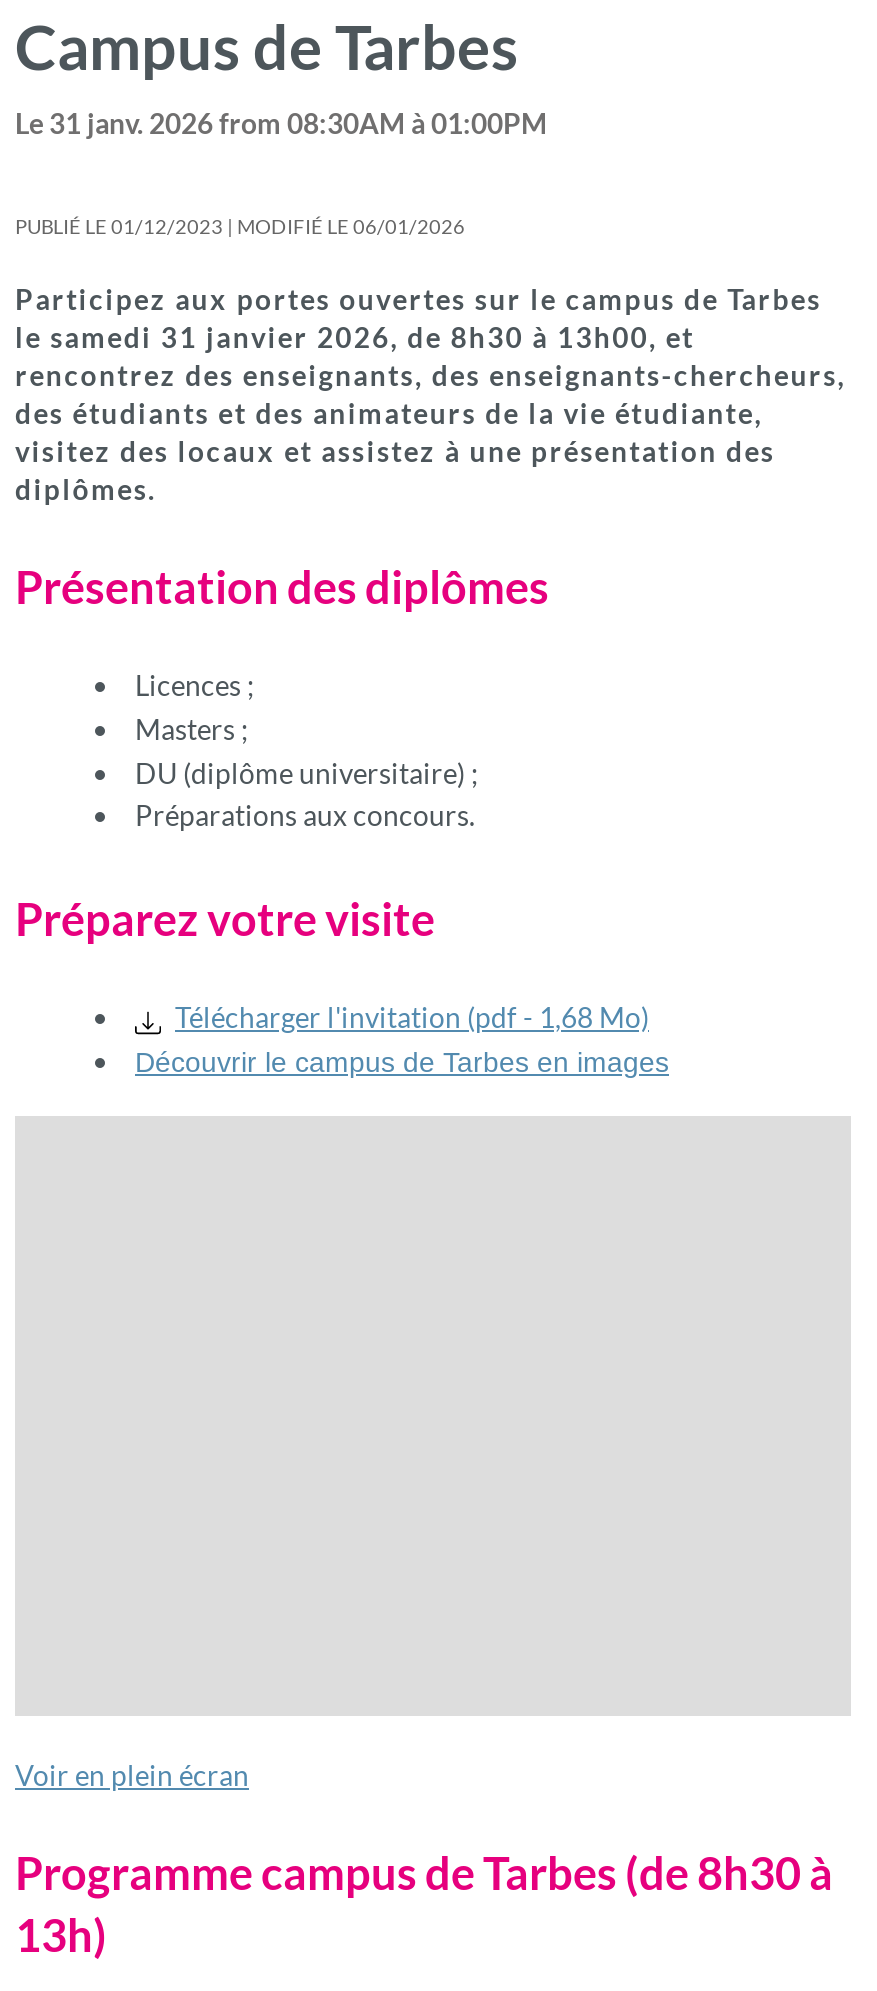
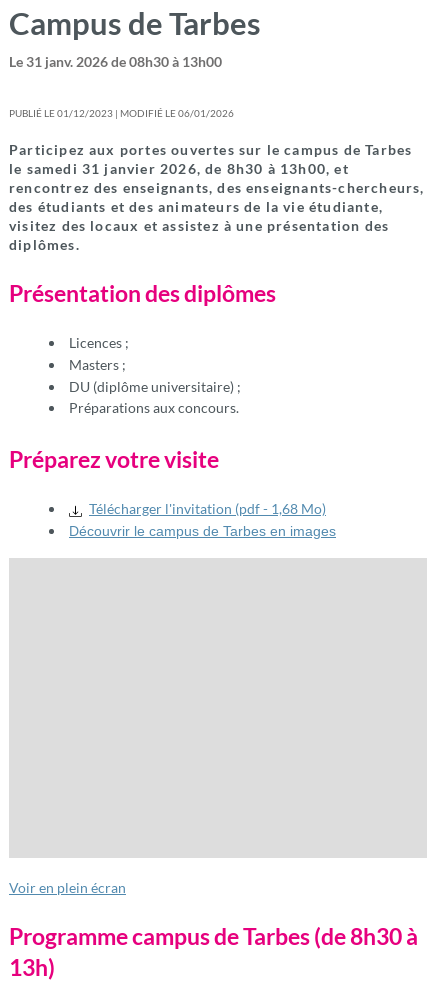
- Le 31 janv. 2026 from 08:30AM à 01:00PM
+ Le 31 janv. 2026 de 08h30 à 13h00
